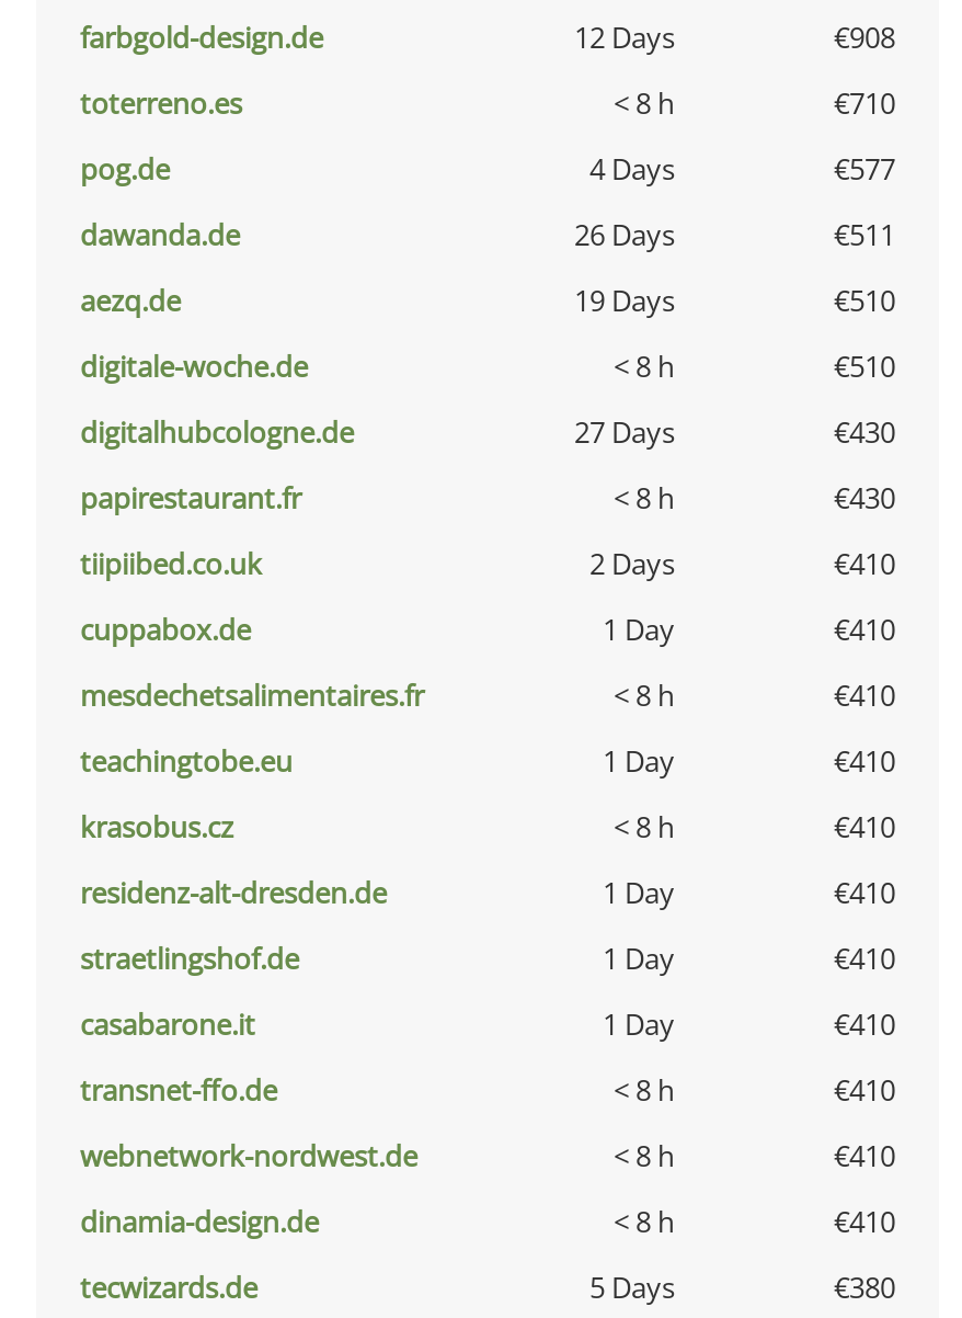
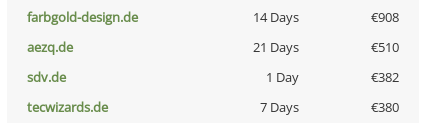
- 12 Days
+ 14 Days

- toterreno.es
- < 8 h
- €710
- pog.de
- 4 Days
- €577
- dawanda.de
- 26 Days
- €511

- 19 Days
+ 21 Days

- digitale-woche.de
- < 8 h
- €510
- digitalhubcologne.de
- 27 Days
- €430
- papirestaurant.fr
- < 8 h
- €430
- tiipiibed.co.uk
- 2 Days
- €410
- cuppabox.de
+ sdv.de

- €410
- mesdechetsalimentaires.fr
- < 8 h
- €410
- teachingtobe.eu
- 1 Day
- €410
- krasobus.cz
- < 8 h
- €410
- residenz-alt-dresden.de
- 1 Day
- €410
- straetlingshof.de
- 1 Day
- €410
- casabarone.it
- 1 Day
- €410
- transnet-ffo.de
- < 8 h
- €410
- webnetwork-nordwest.de
- < 8 h
- €410
- dinamia-design.de
- < 8 h
- €410
+ €382

- 5 Days
+ 7 Days
